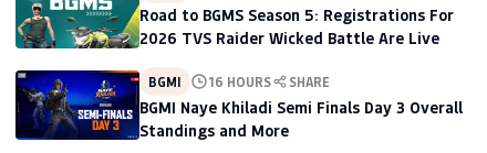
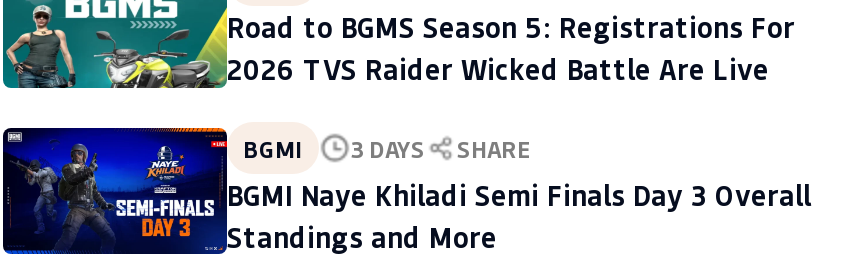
- BGMI 16 HOURS SHARE
+ BGMI 3 DAYS SHARE
